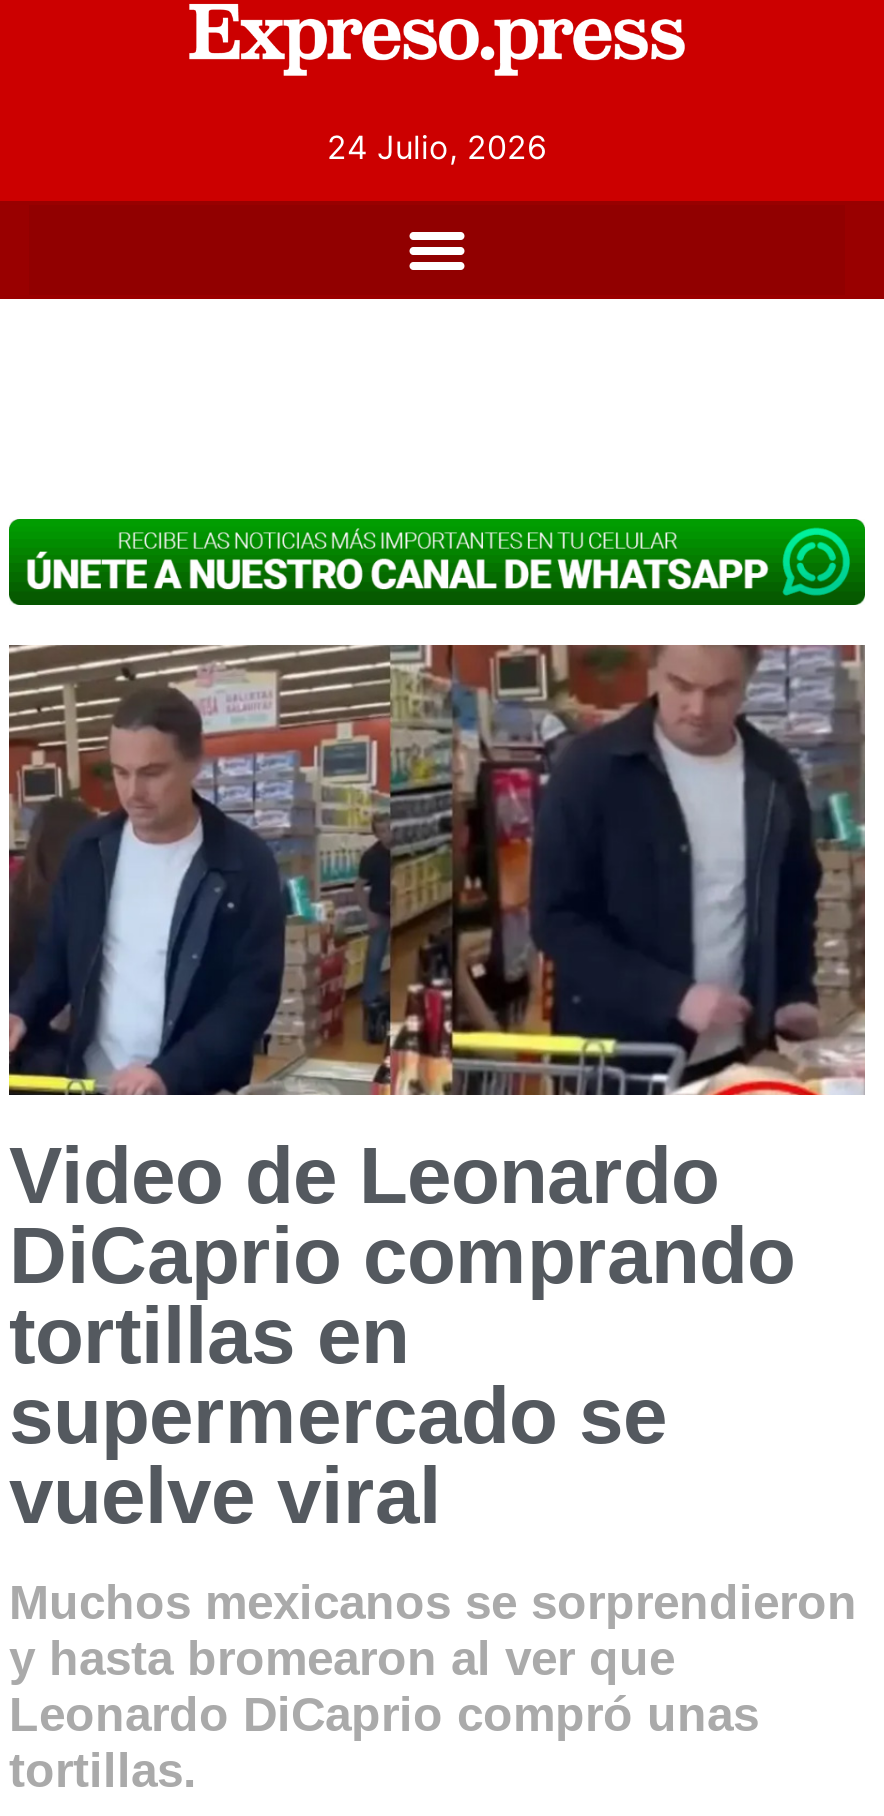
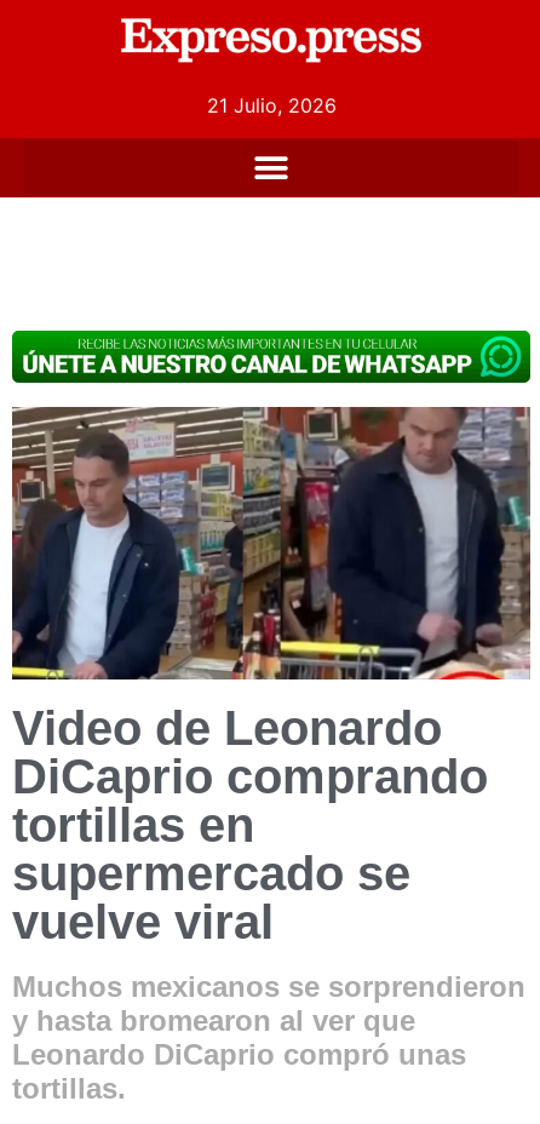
- 24 Julio, 2026
+ 21 Julio, 2026
